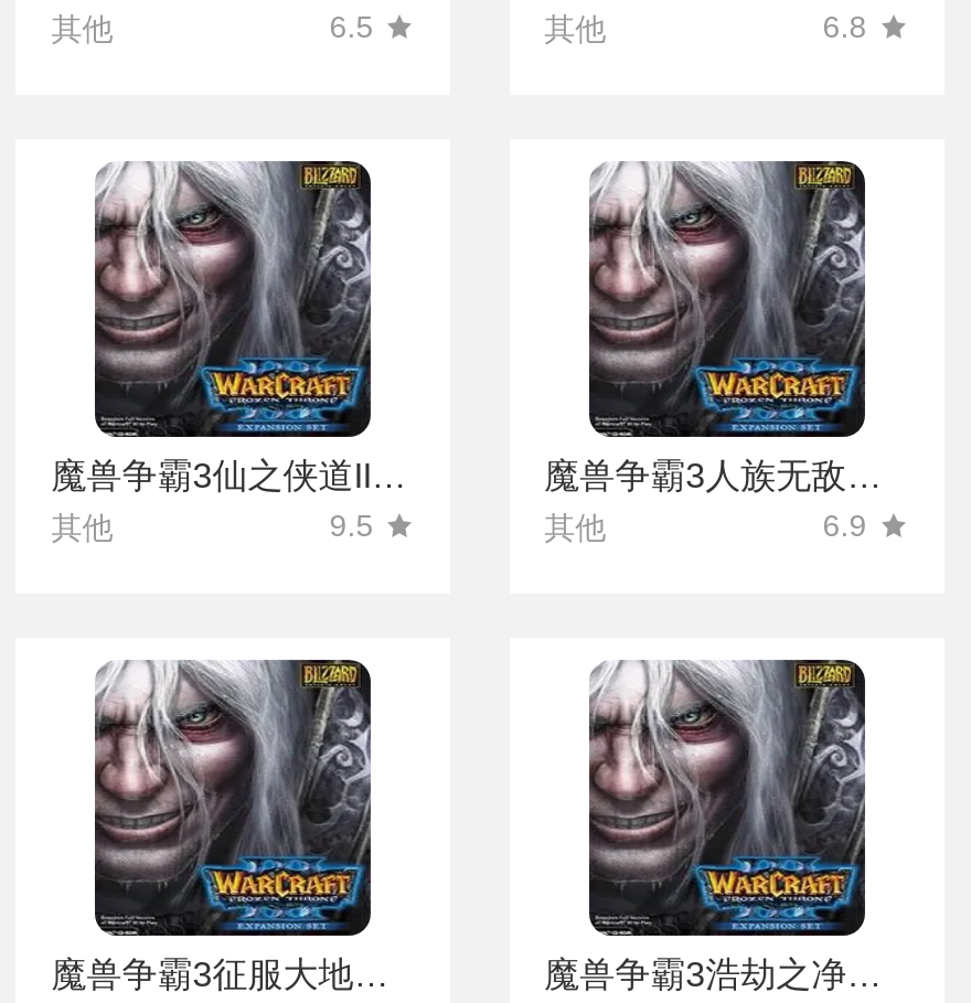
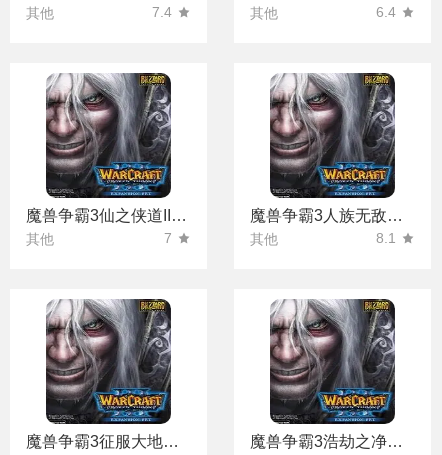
- 6.5
+ 7.4

- 6.8
+ 6.4

- 9.5
+ 7

- 6.9
+ 8.1
